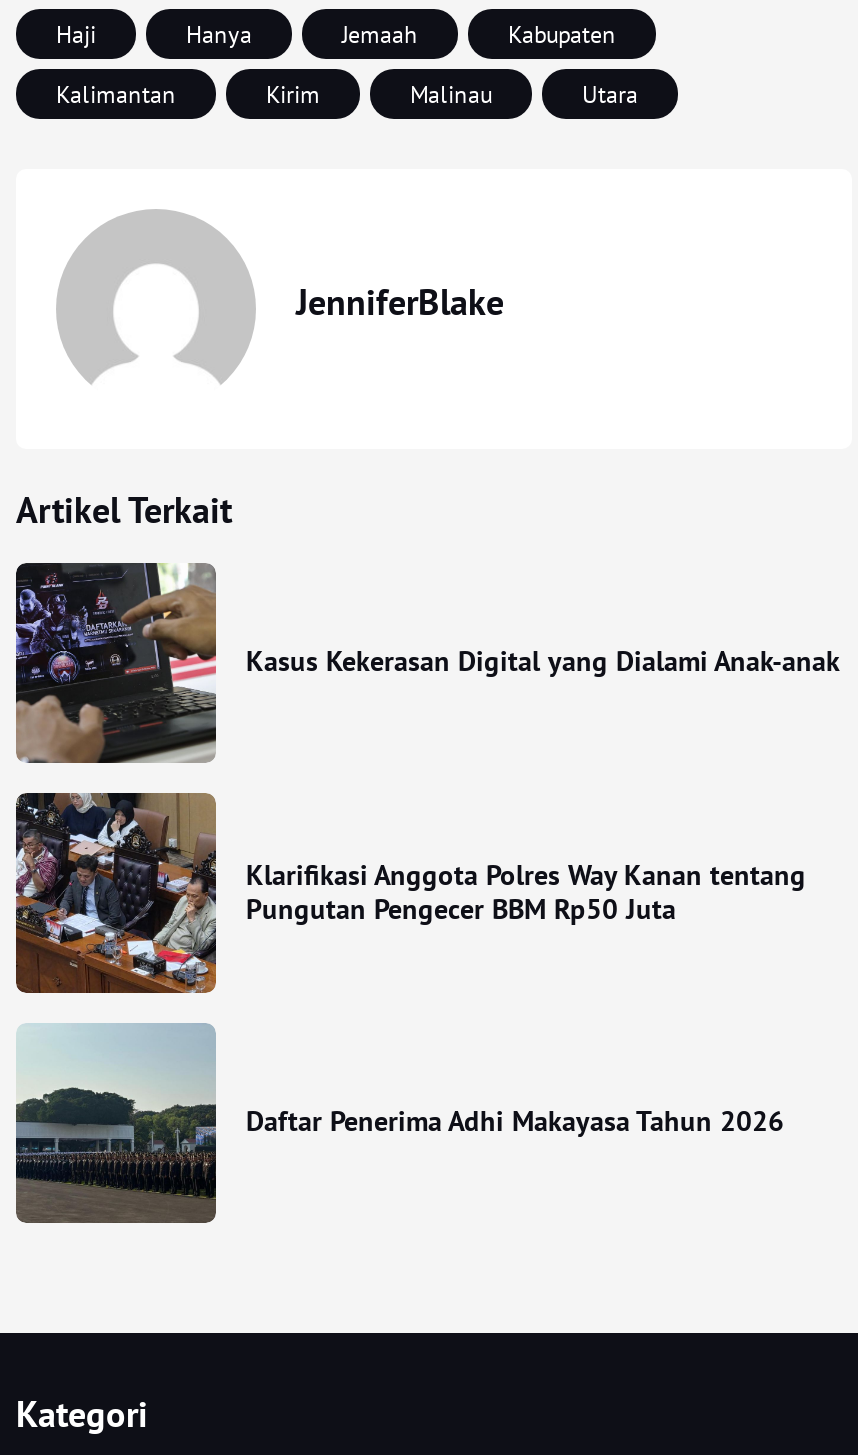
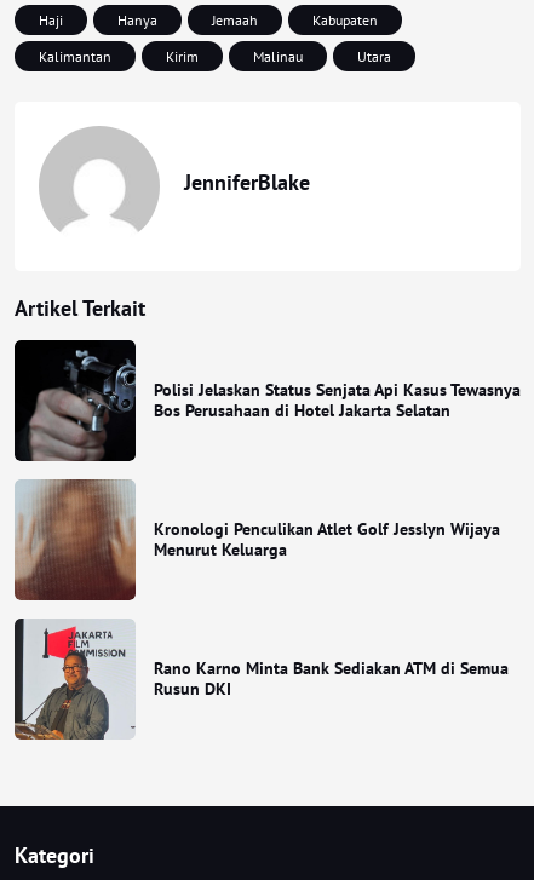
- [image]
- Kasus Kekerasan Digital yang Dialami Anak-anak
+ [image]
+ Polisi Jelaskan Status Senjata Api Kasus Tewasnya
+ Bos Perusahaan di Hotel Jakarta Selatan

- [image]
- Klarifikasi Anggota Polres Way Kanan tentang
- Pungutan Pengecer BBM Rp50 Juta
+ [image]
+ Kronologi Penculikan Atlet Golf Jesslyn Wijaya
+ Menurut Keluarga

- [image]
- Daftar Penerima Adhi Makayasa Tahun 2026
+ [image]
+ Rano Karno Minta Bank Sediakan ATM di Semua
+ Rusun DKI
